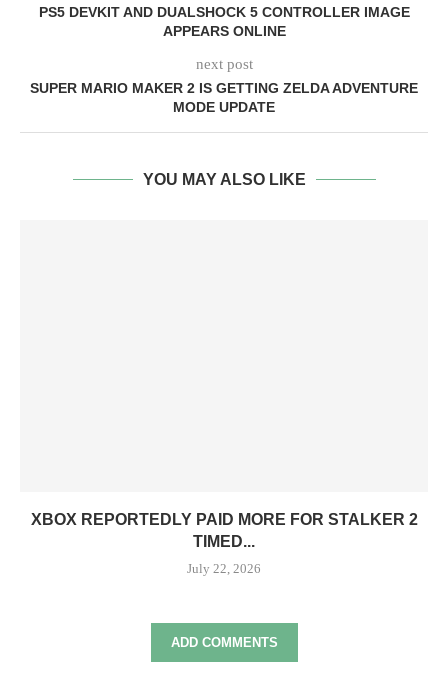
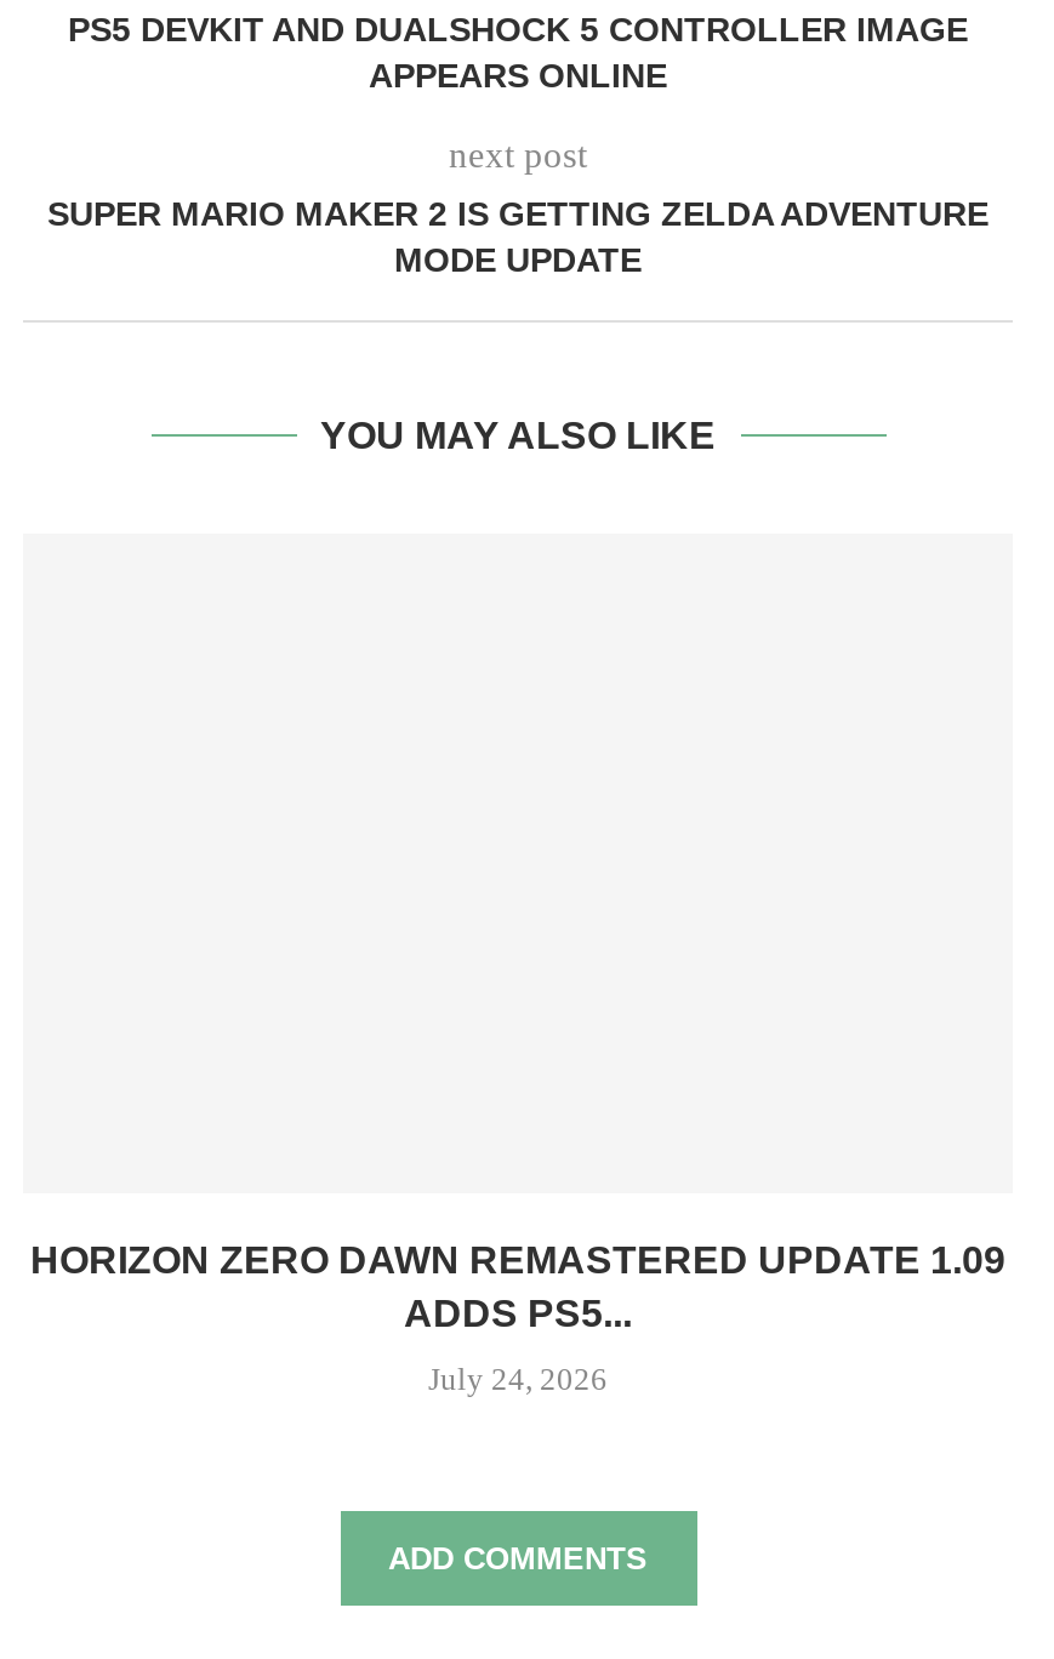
- XBOX REPORTEDLY PAID MORE FOR STALKER 2
- TIMED...
+ HORIZON ZERO DAWN REMASTERED UPDATE 1.09
+ ADDS PS5...

- July 22, 2026
+ July 24, 2026
